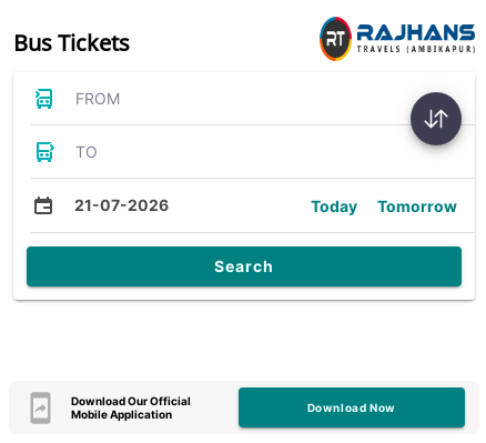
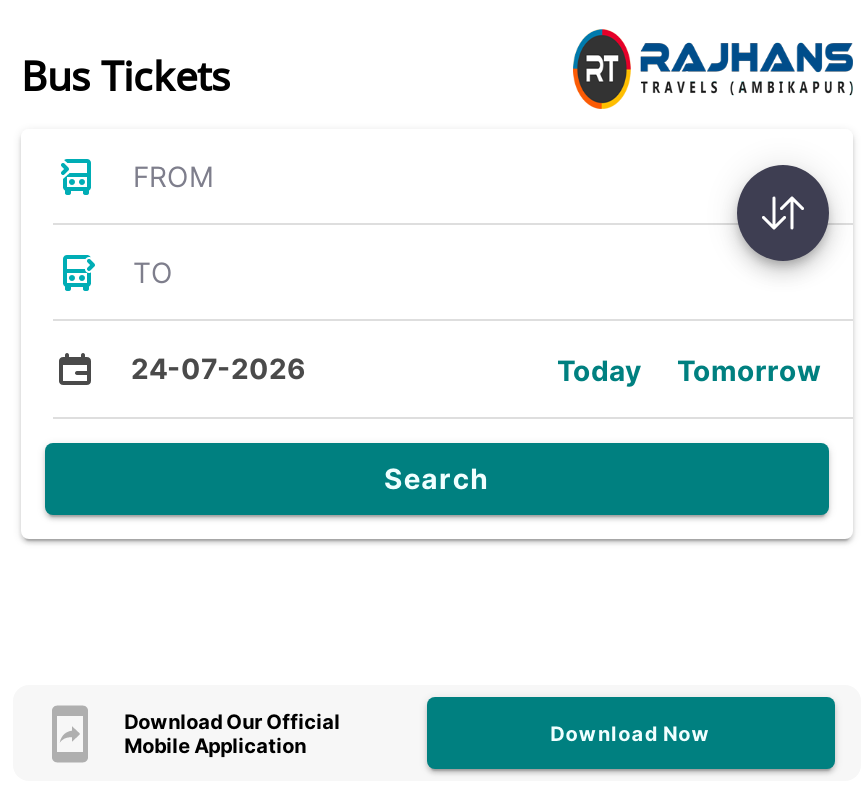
- 21-07-2026
+ 24-07-2026
